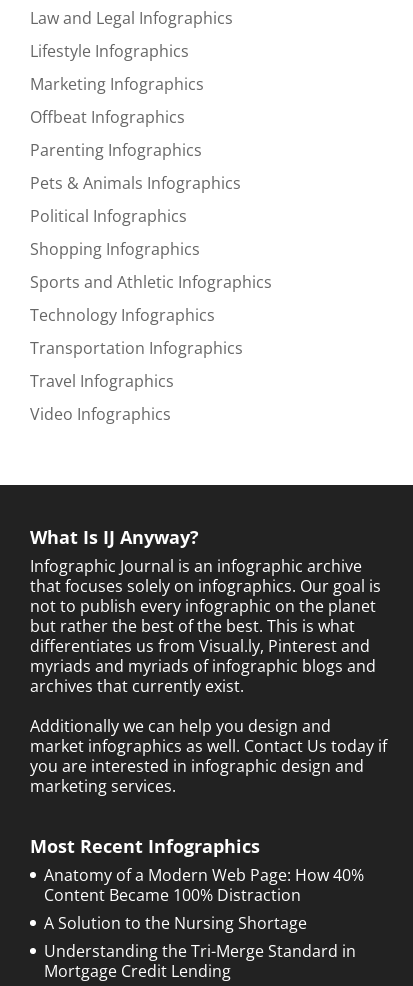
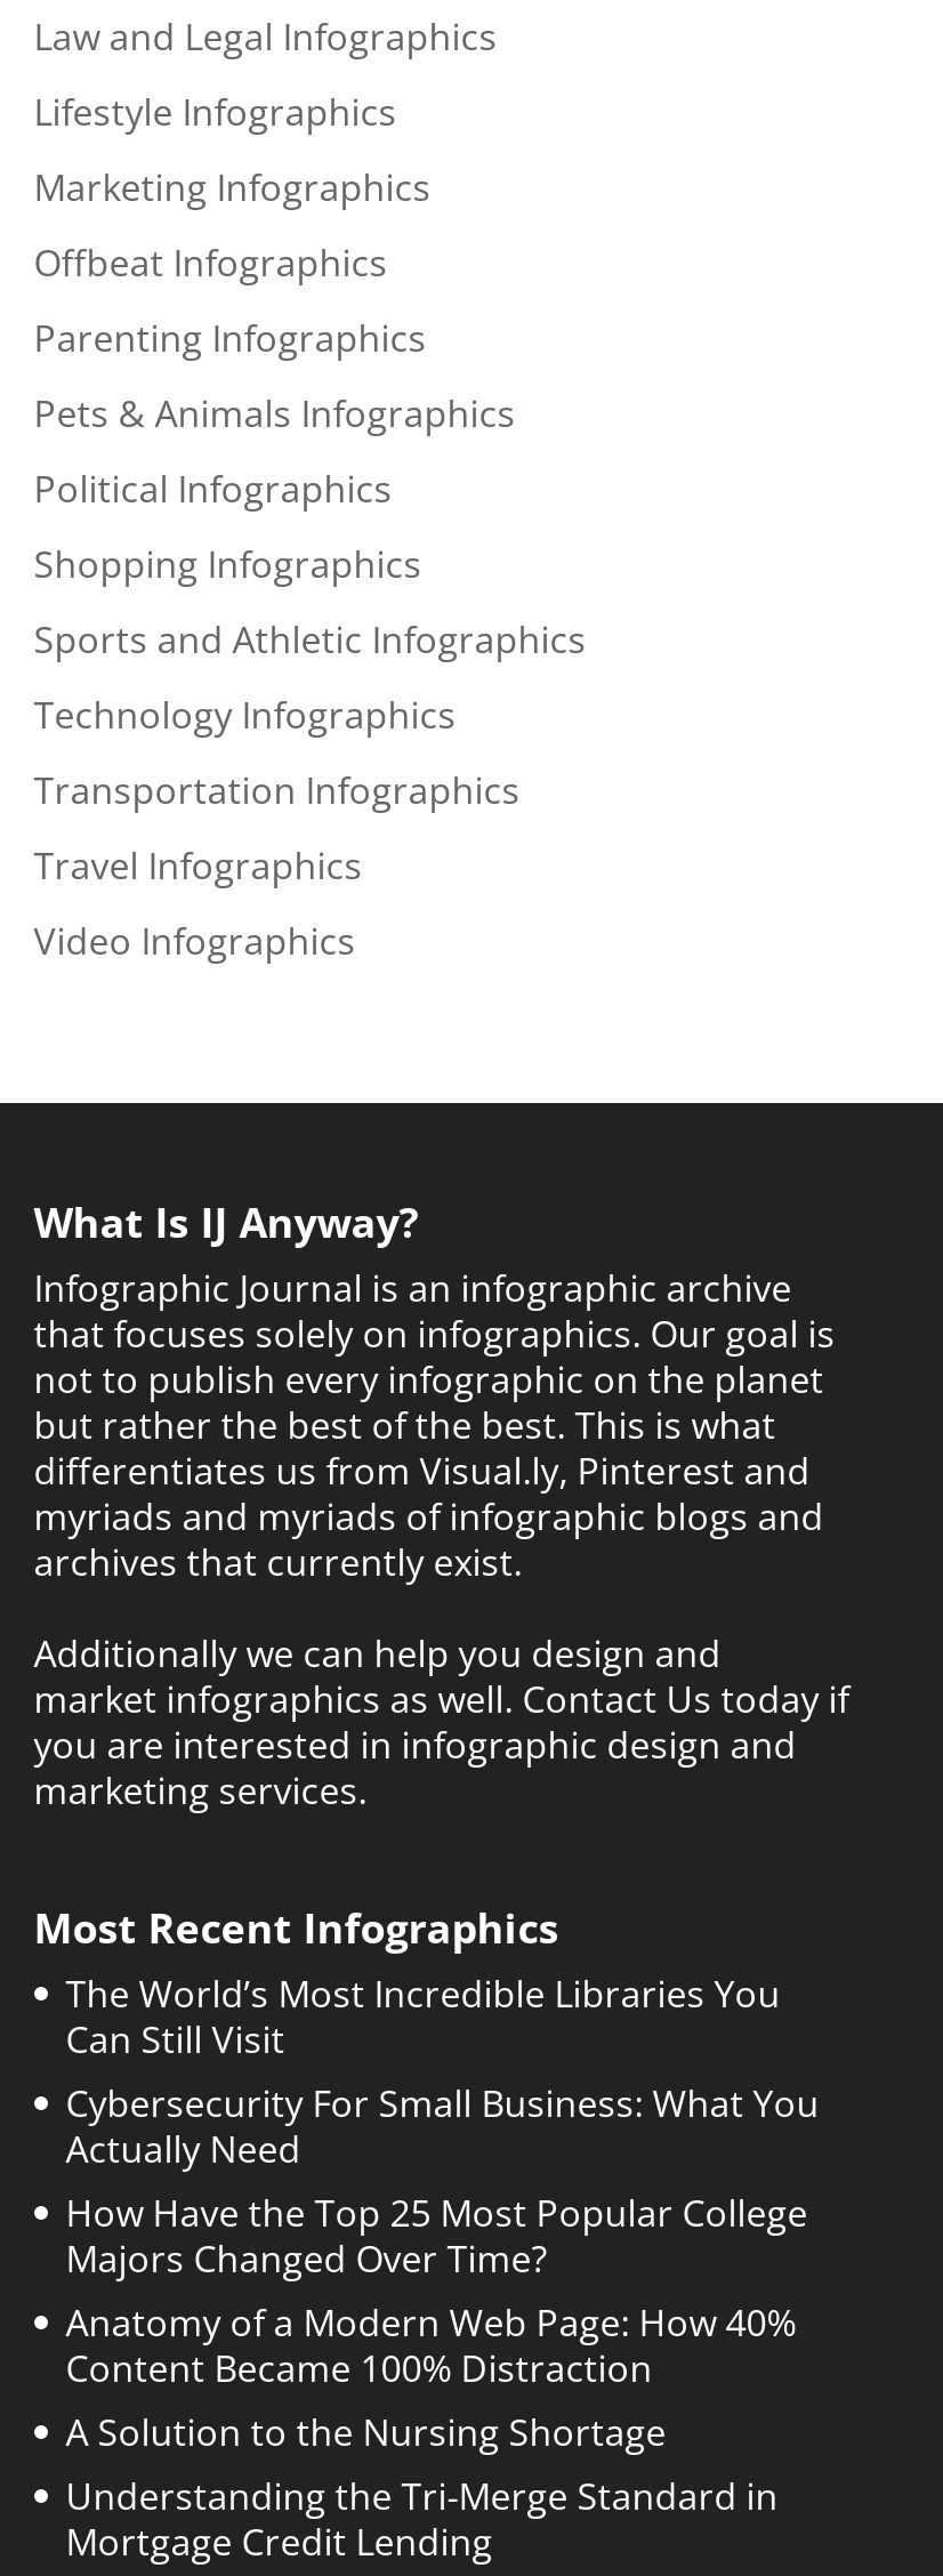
+ The World’s Most Incredible Libraries You
+ Can Still Visit
+ Cybersecurity For Small Business: What You
+ Actually Need
+ How Have the Top 25 Most Popular College
+ Majors Changed Over Time?
